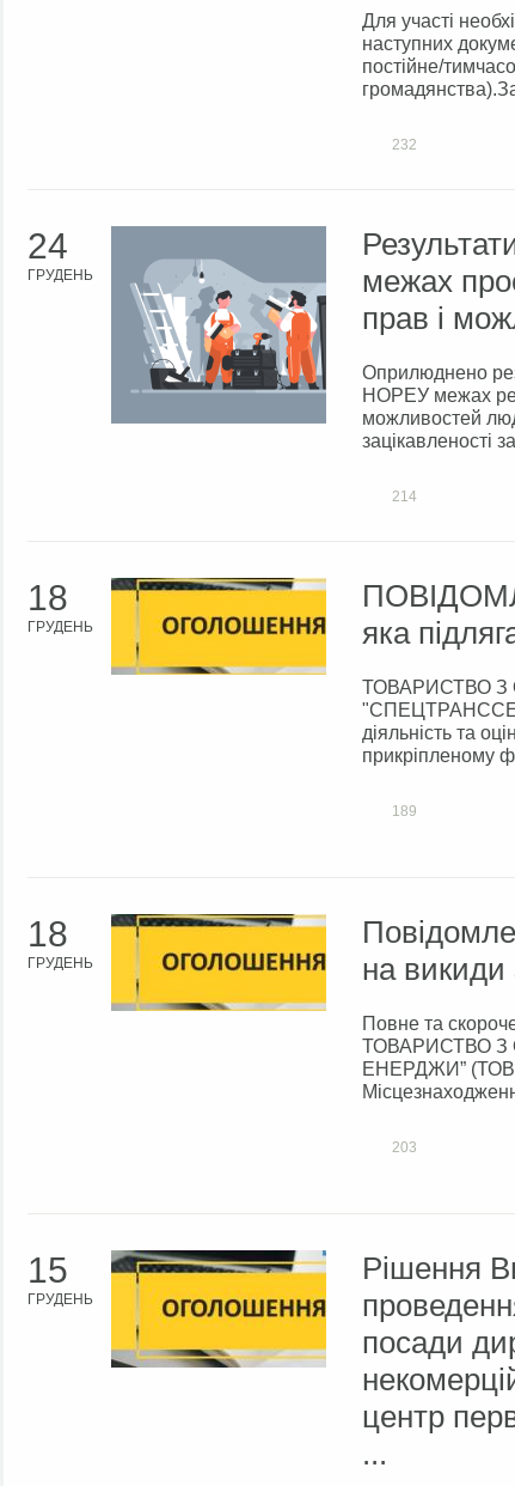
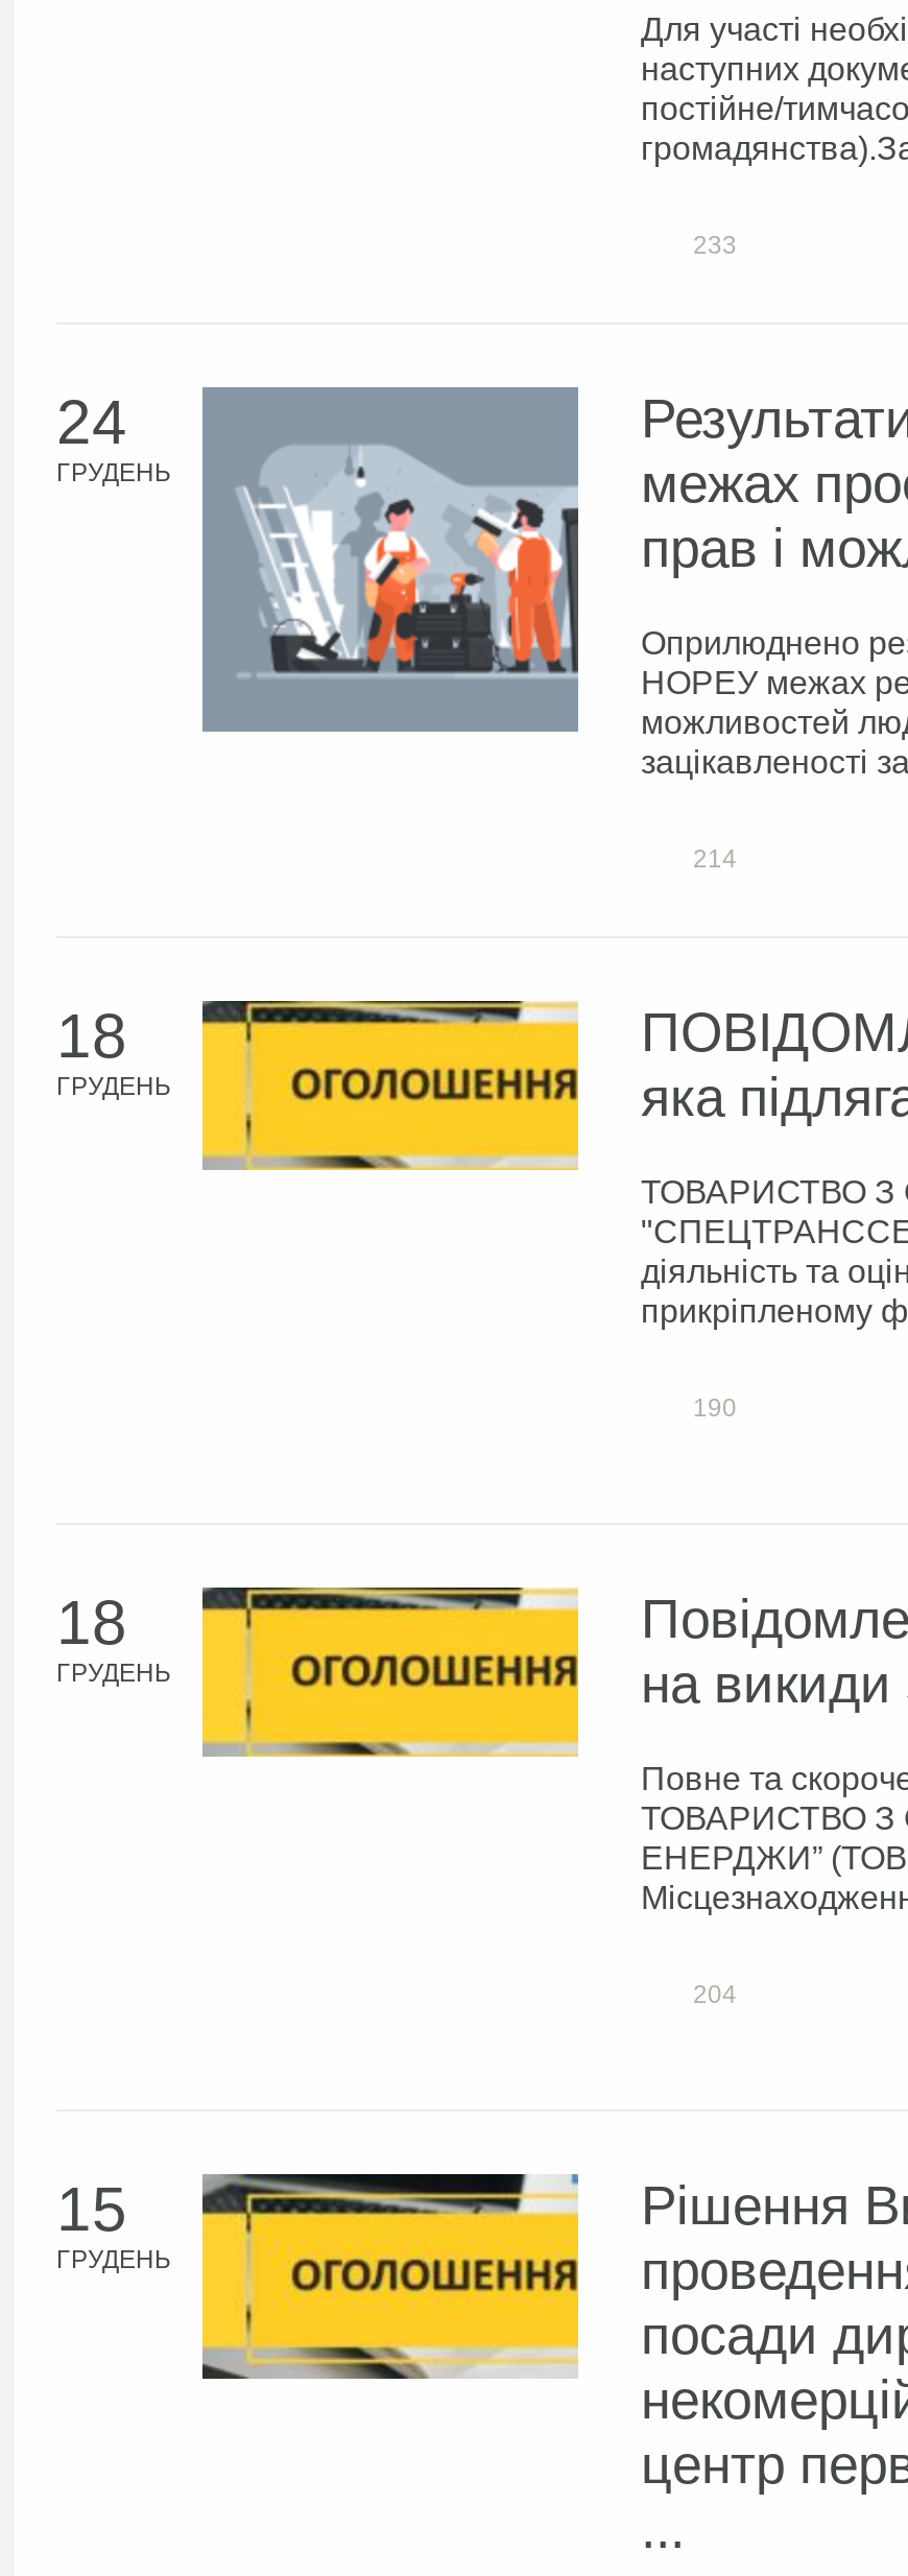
- 232
+ 233

- 189
+ 190

- 203
+ 204
